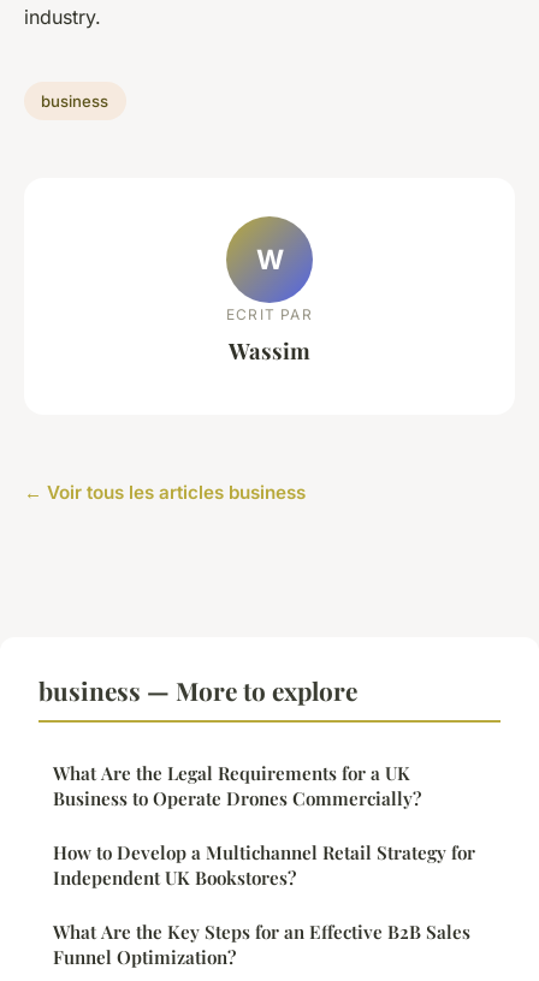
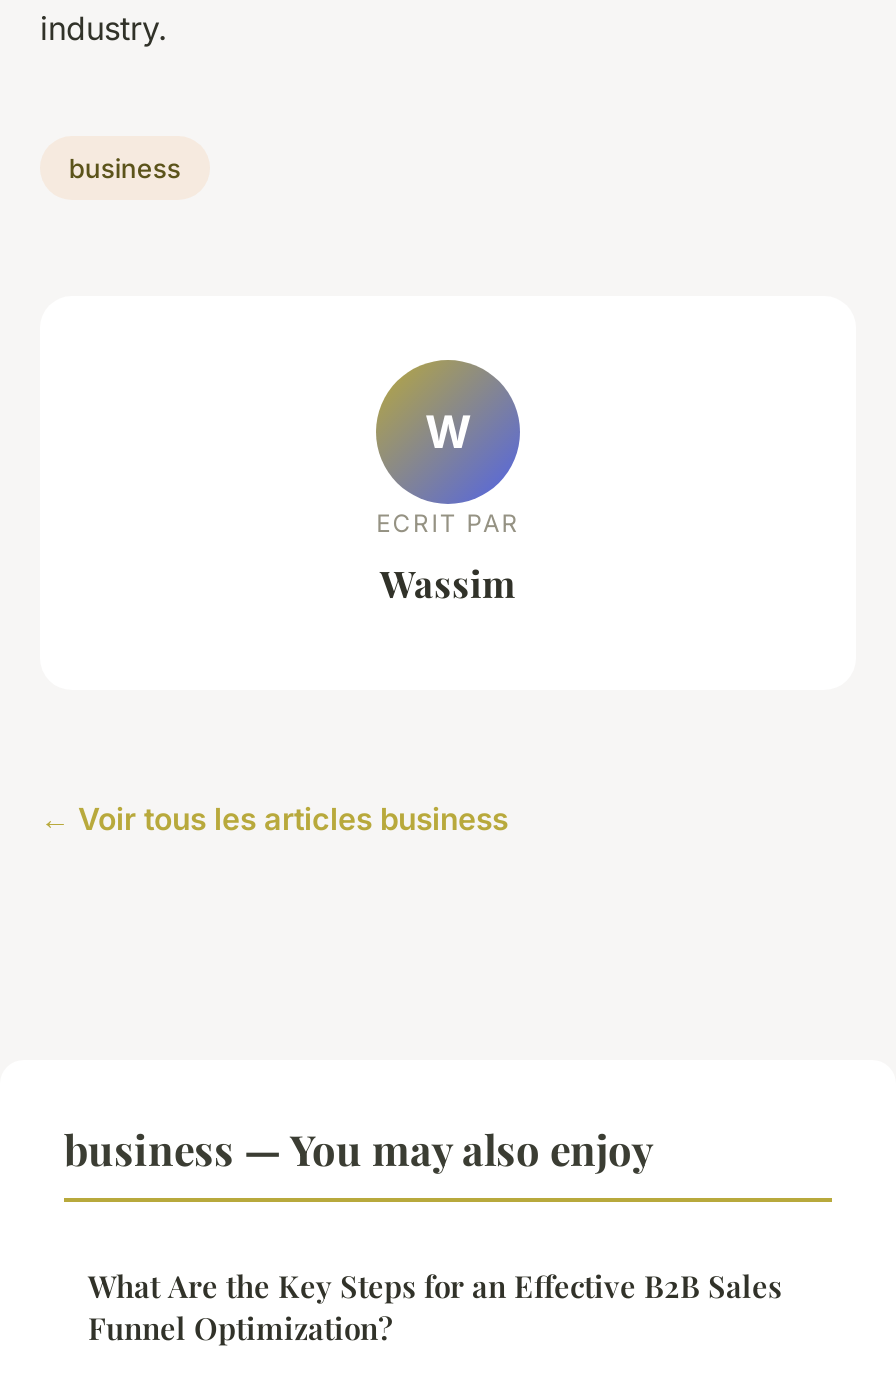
- business — More to explore
- What Are the Legal Requirements for a UK
- Business to Operate Drones Commercially?
- How to Develop a Multichannel Retail Strategy for
- Independent UK Bookstores?
+ business — You may also enjoy
